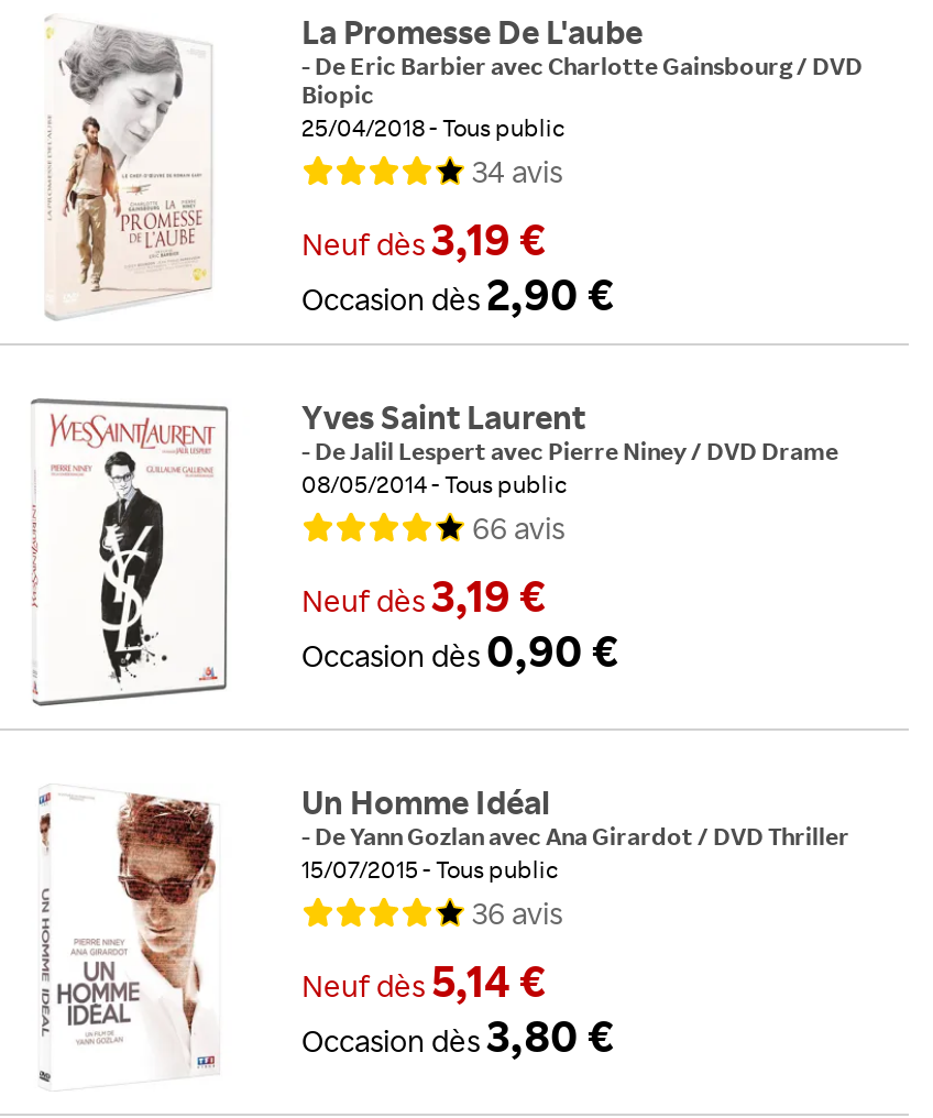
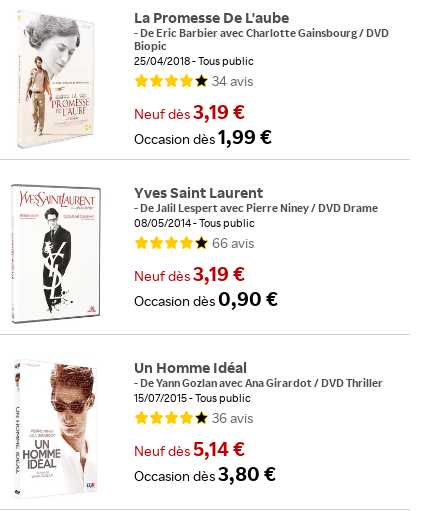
- Occasion dès2,90 €
+ Occasion dès1,99 €
